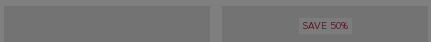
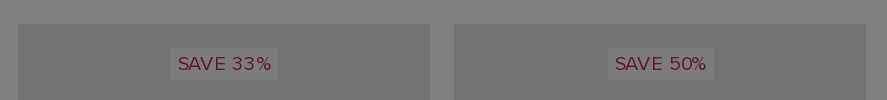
+ SAVE 33%
